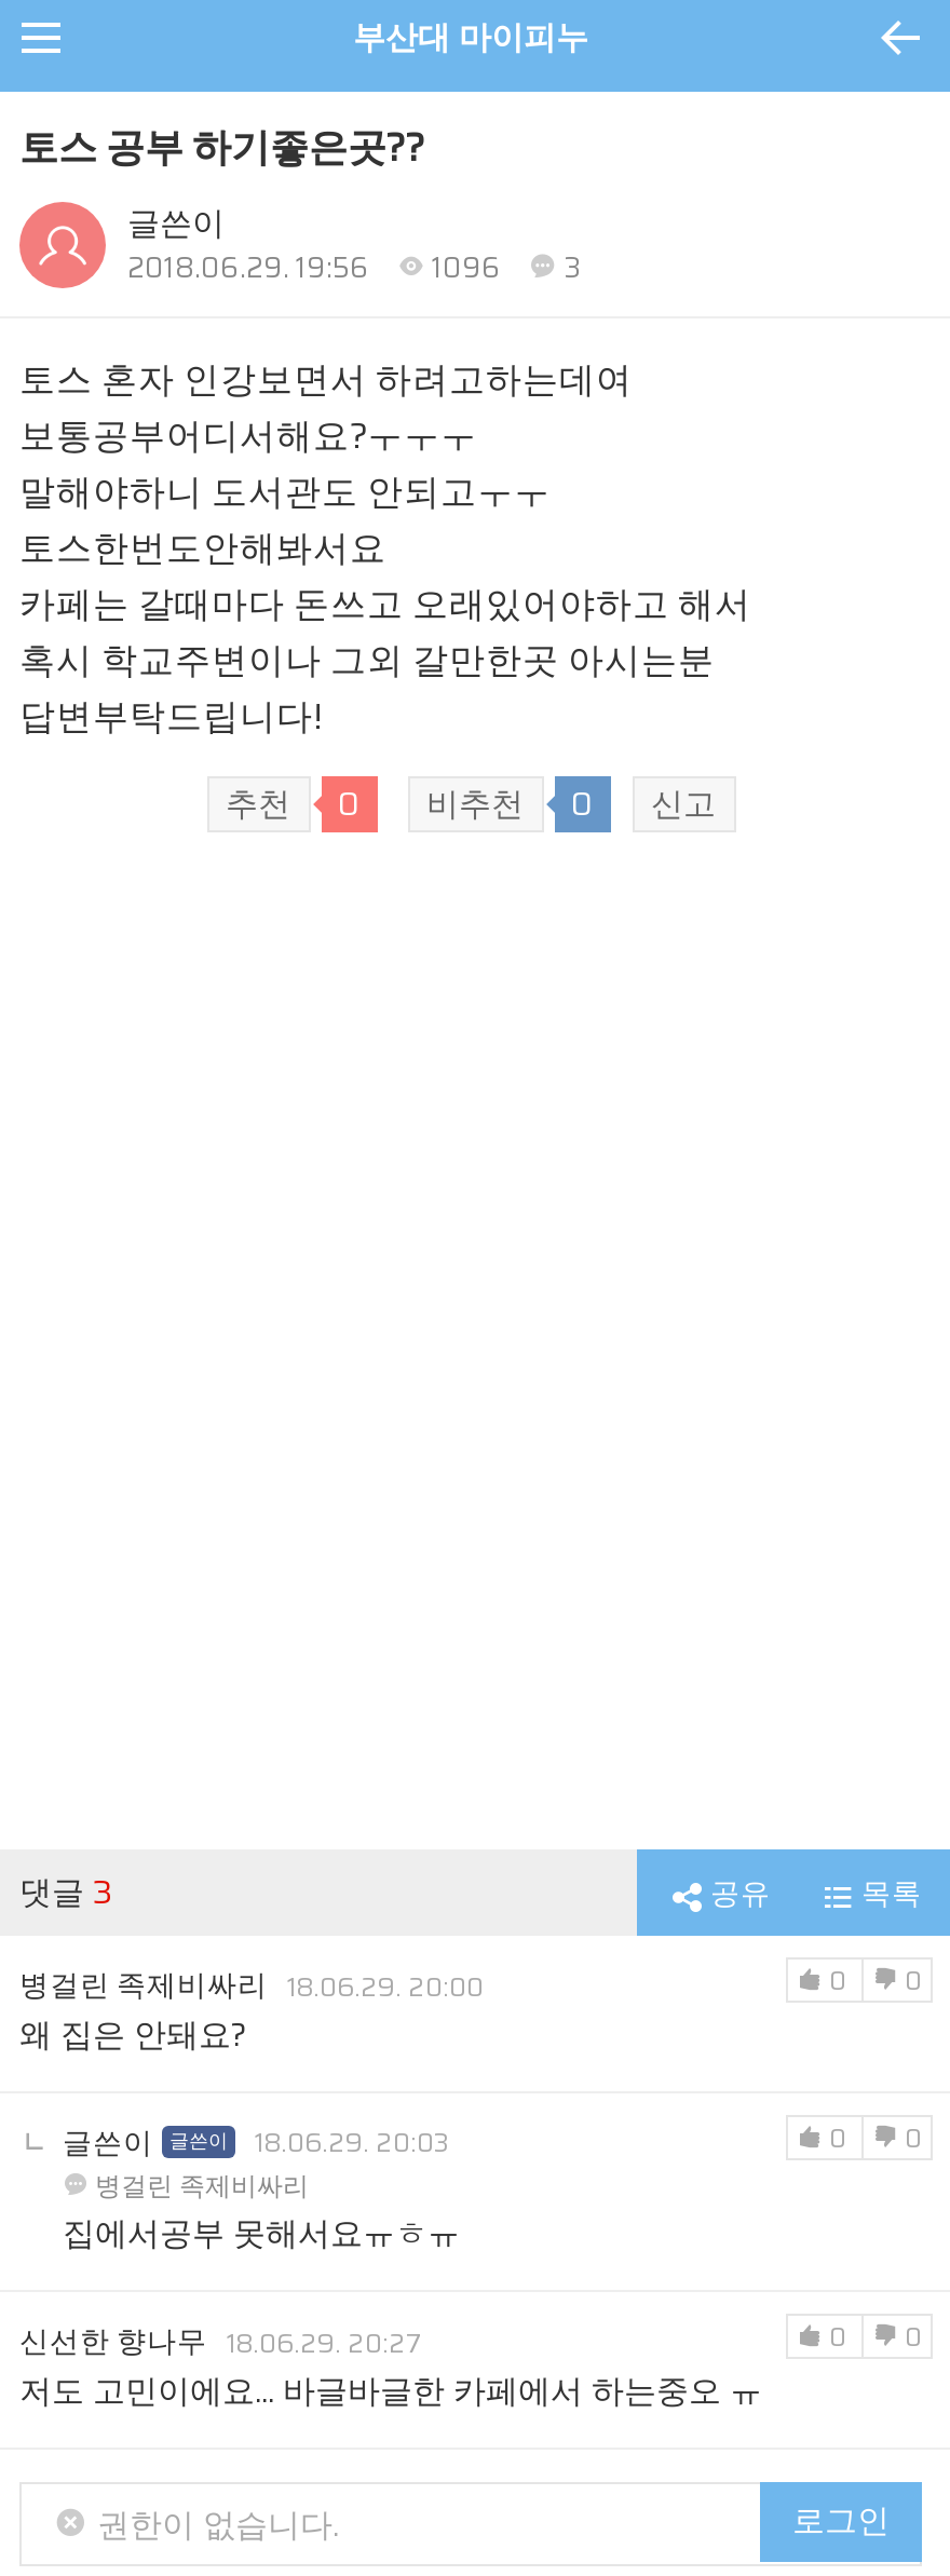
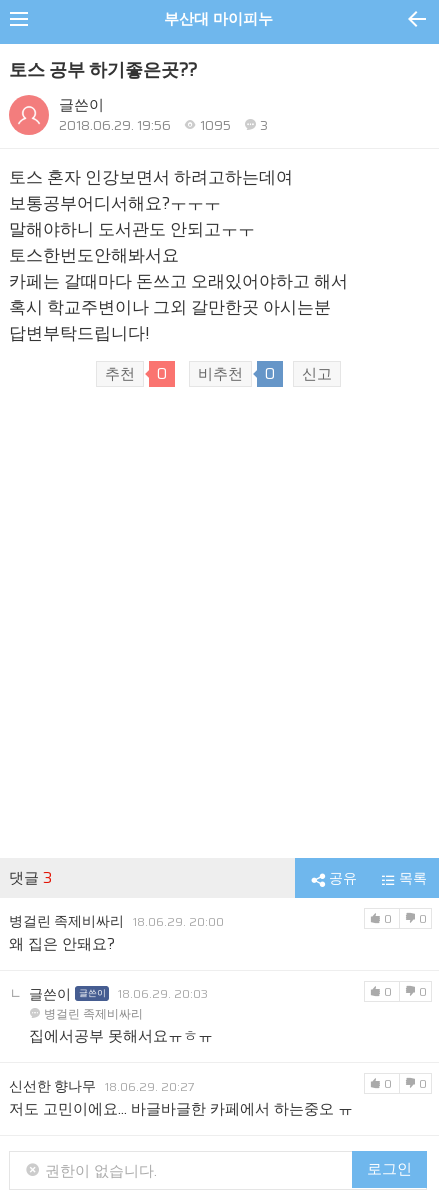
- 2018.06.29. 19:56 1096 3
+ 2018.06.29. 19:56 1095 3
